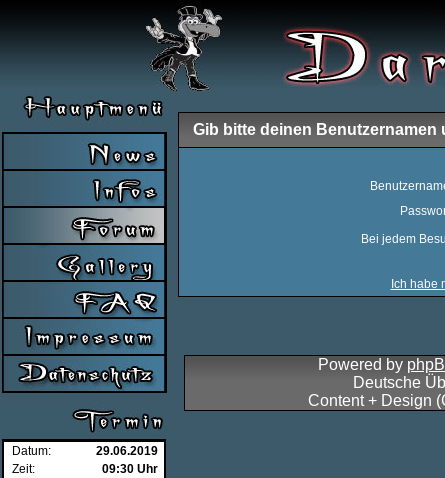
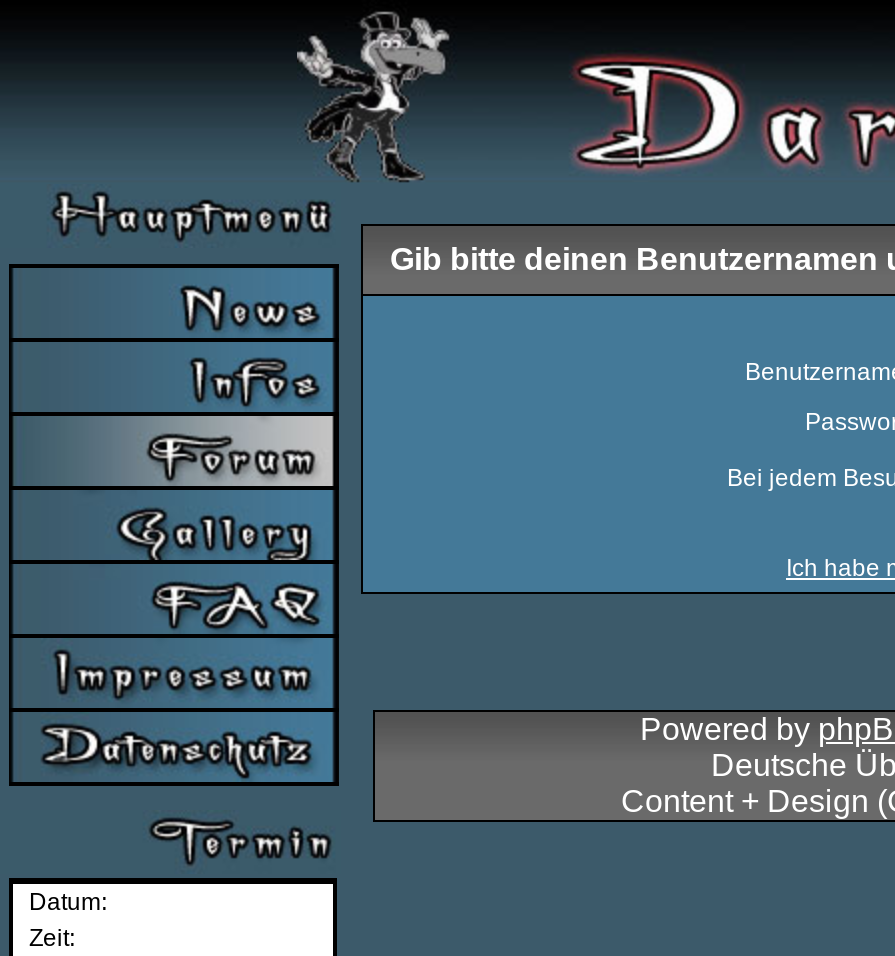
- 29.06.2019

- 09:30 Uhr
